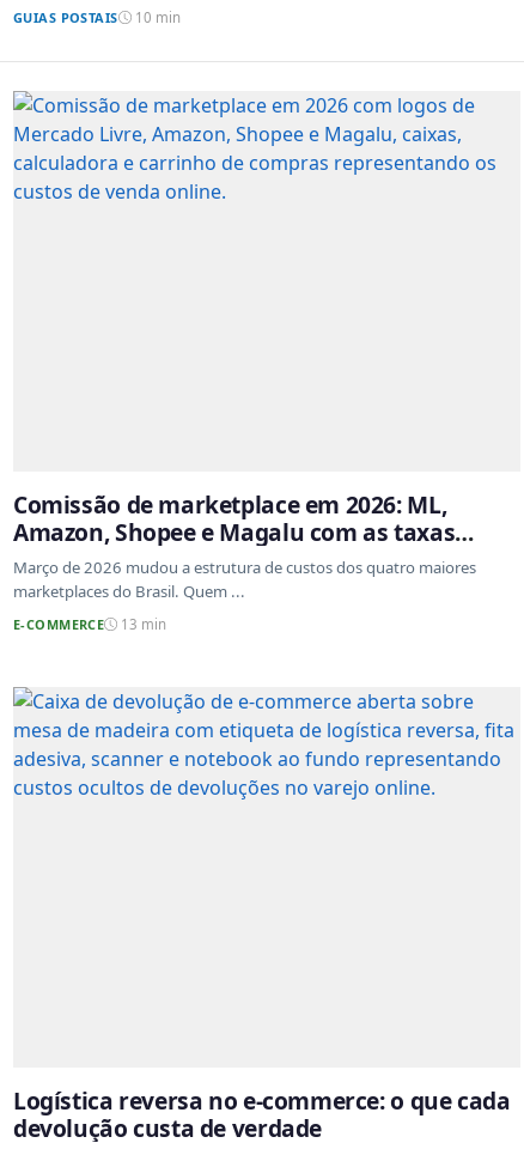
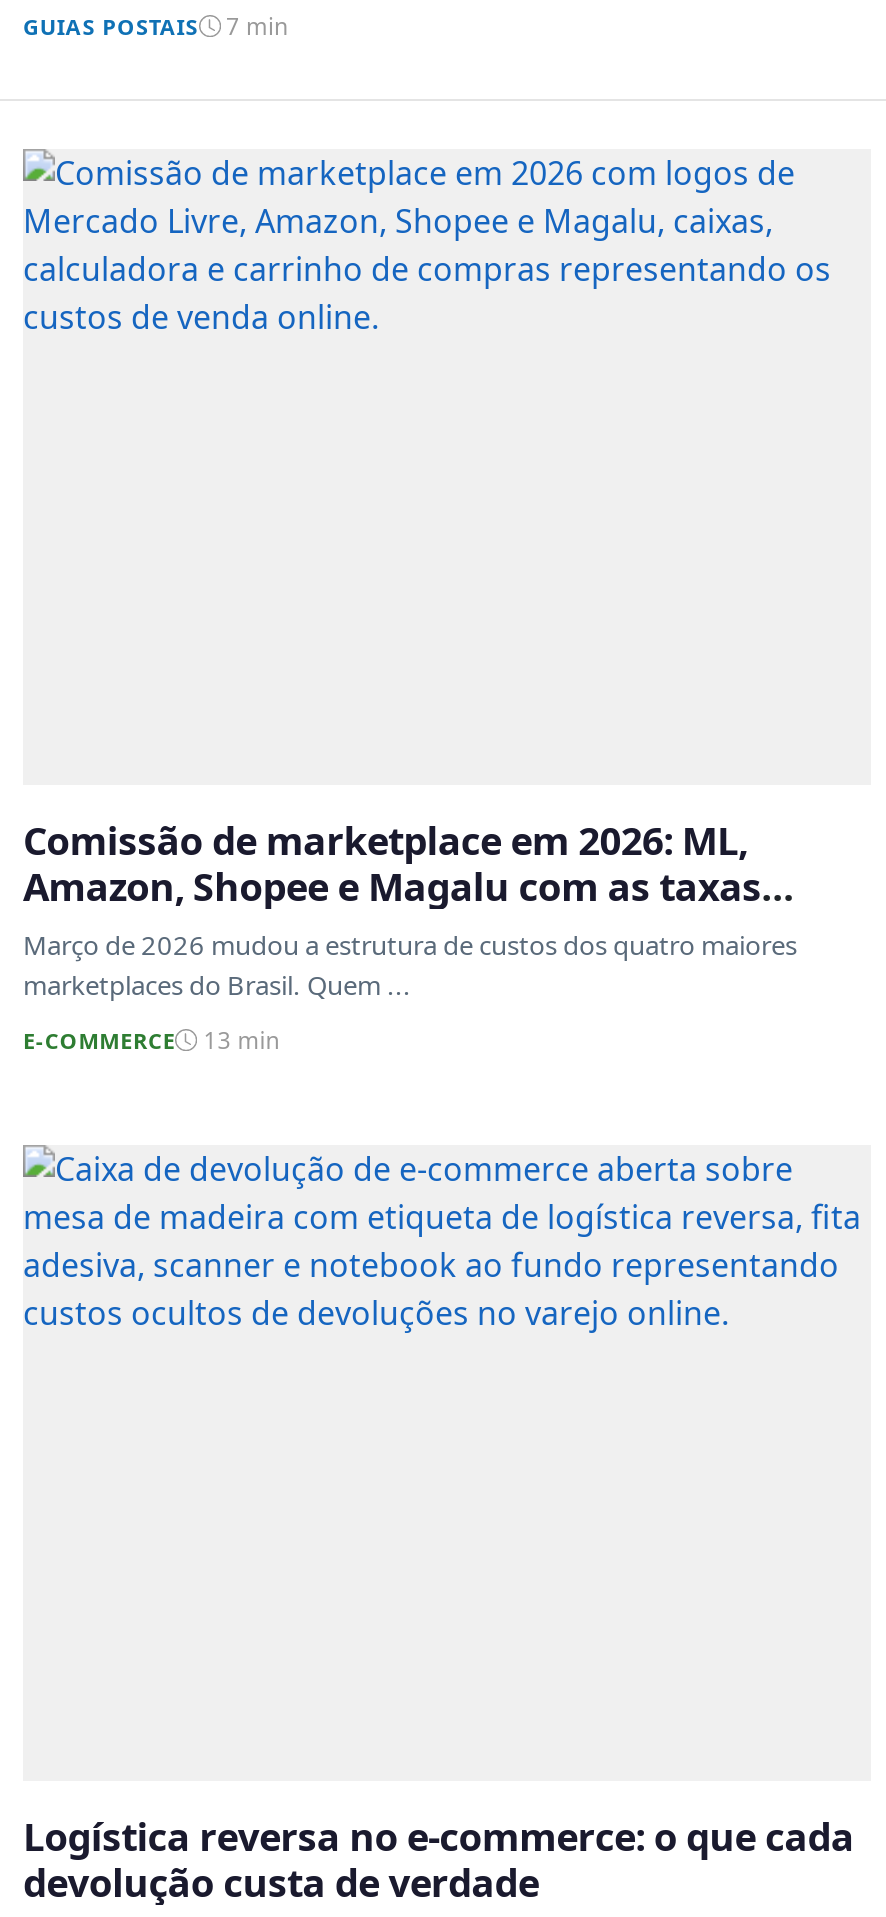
- GUIAS POSTAIS 10 min
+ GUIAS POSTAIS 7 min
